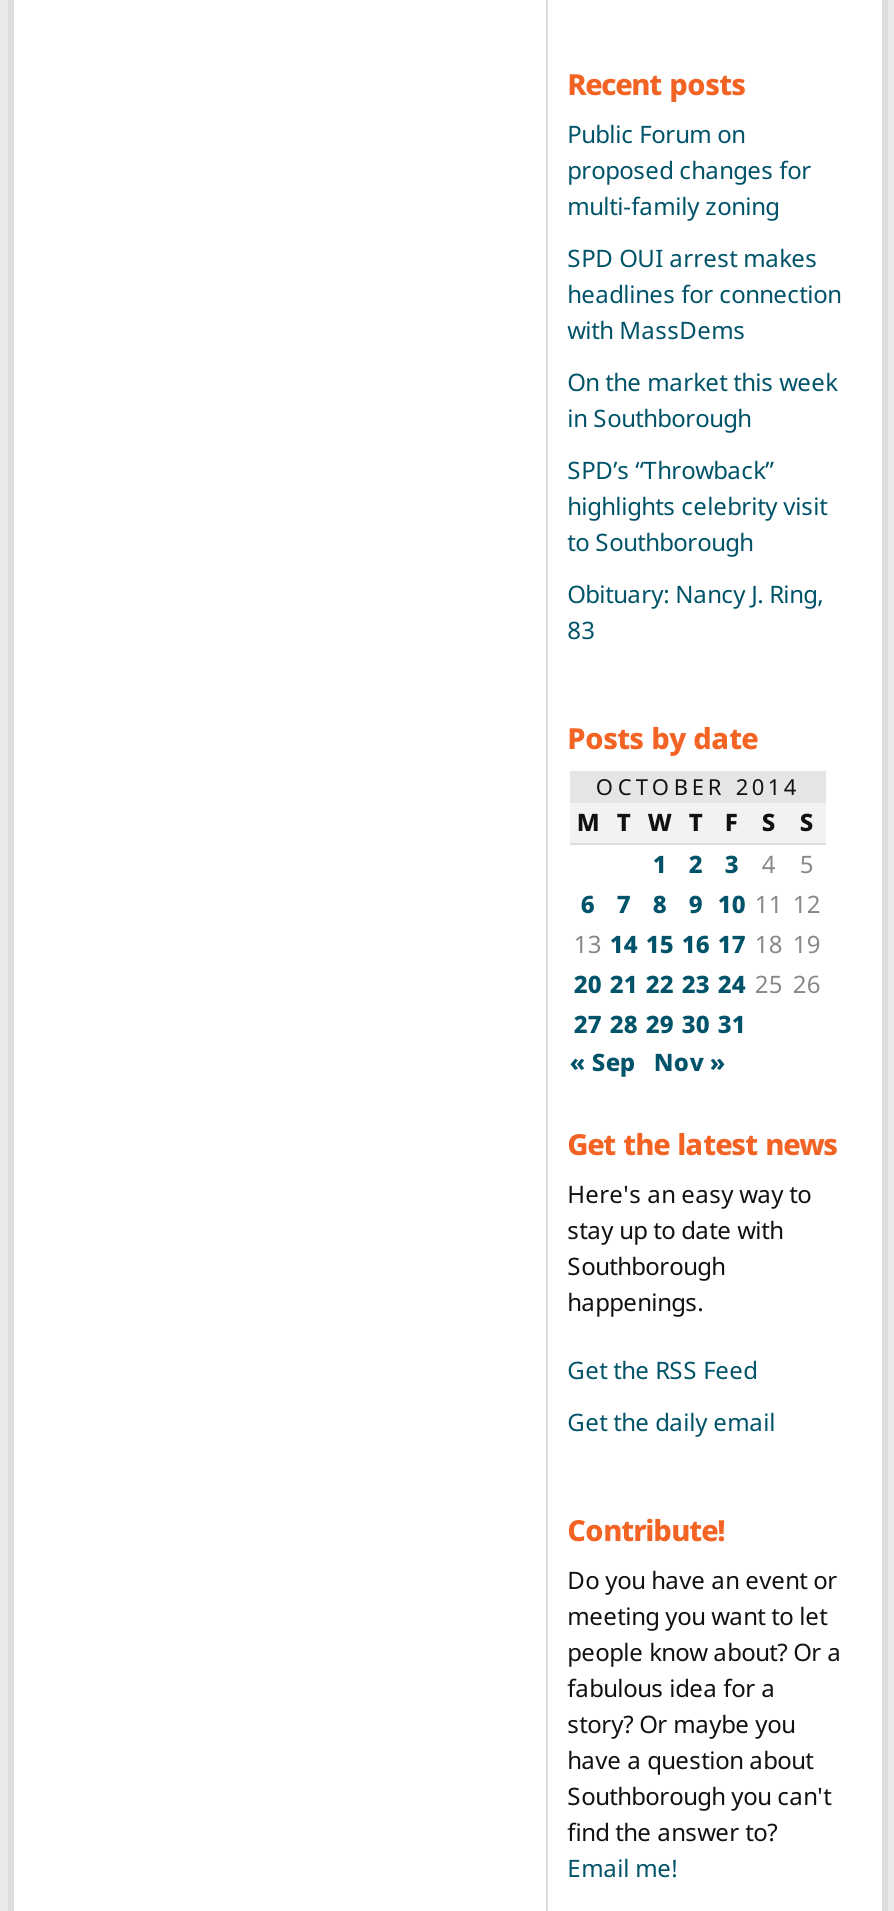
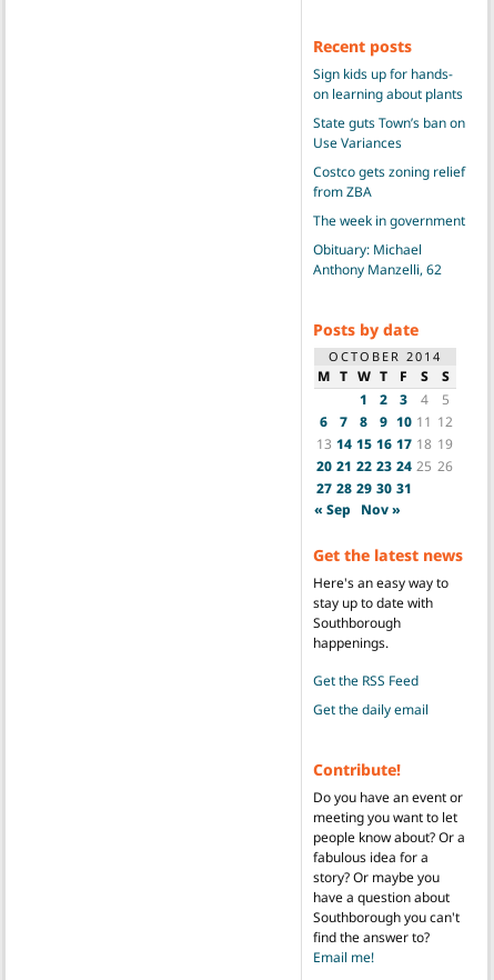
- Public Forum on
- proposed changes for
- multi-family zoning
+ Sign kids up for hands-
+ on learning about plants

- SPD OUI arrest makes
- headlines for connection
- with MassDems
+ State guts Town’s ban on
+ Use Variances

- On the market this week
- in Southborough
+ Costco gets zoning relief
+ from ZBA

- SPD’s “Throwback”
- highlights celebrity visit
- to Southborough
+ The week in government

- Obituary: Nancy J. Ring,
- 83
+ Obituary: Michael
+ Anthony Manzelli, 62
